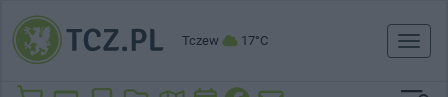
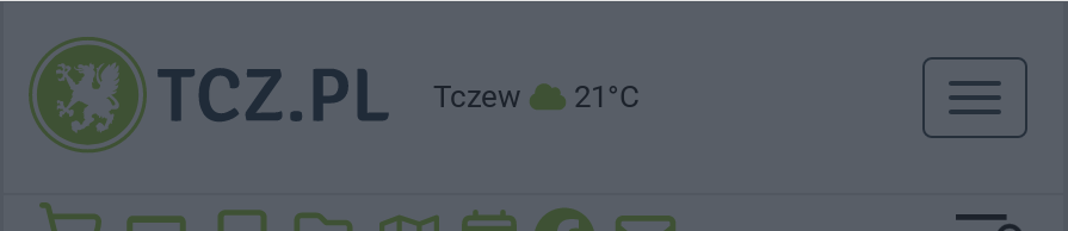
- Tczew 17°C
+ Tczew 21°C
